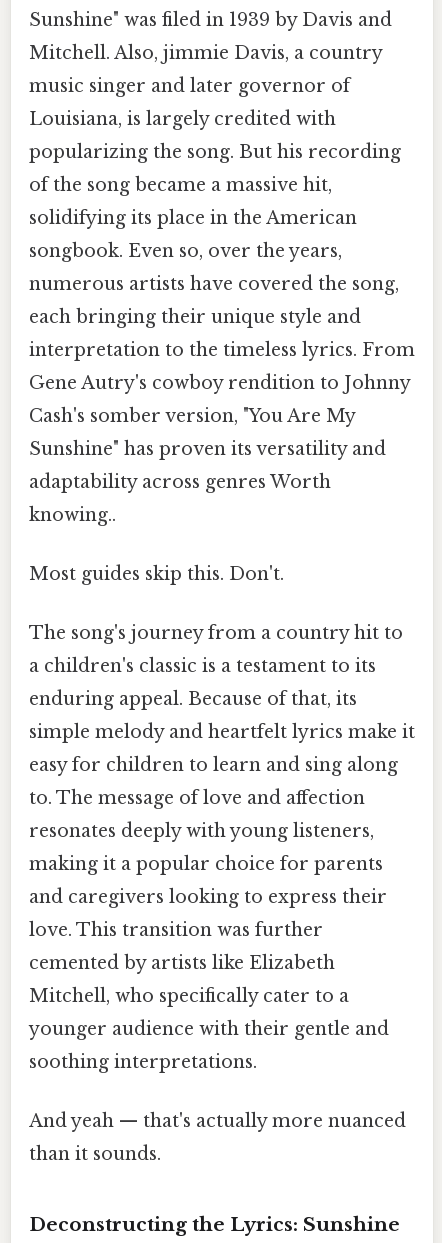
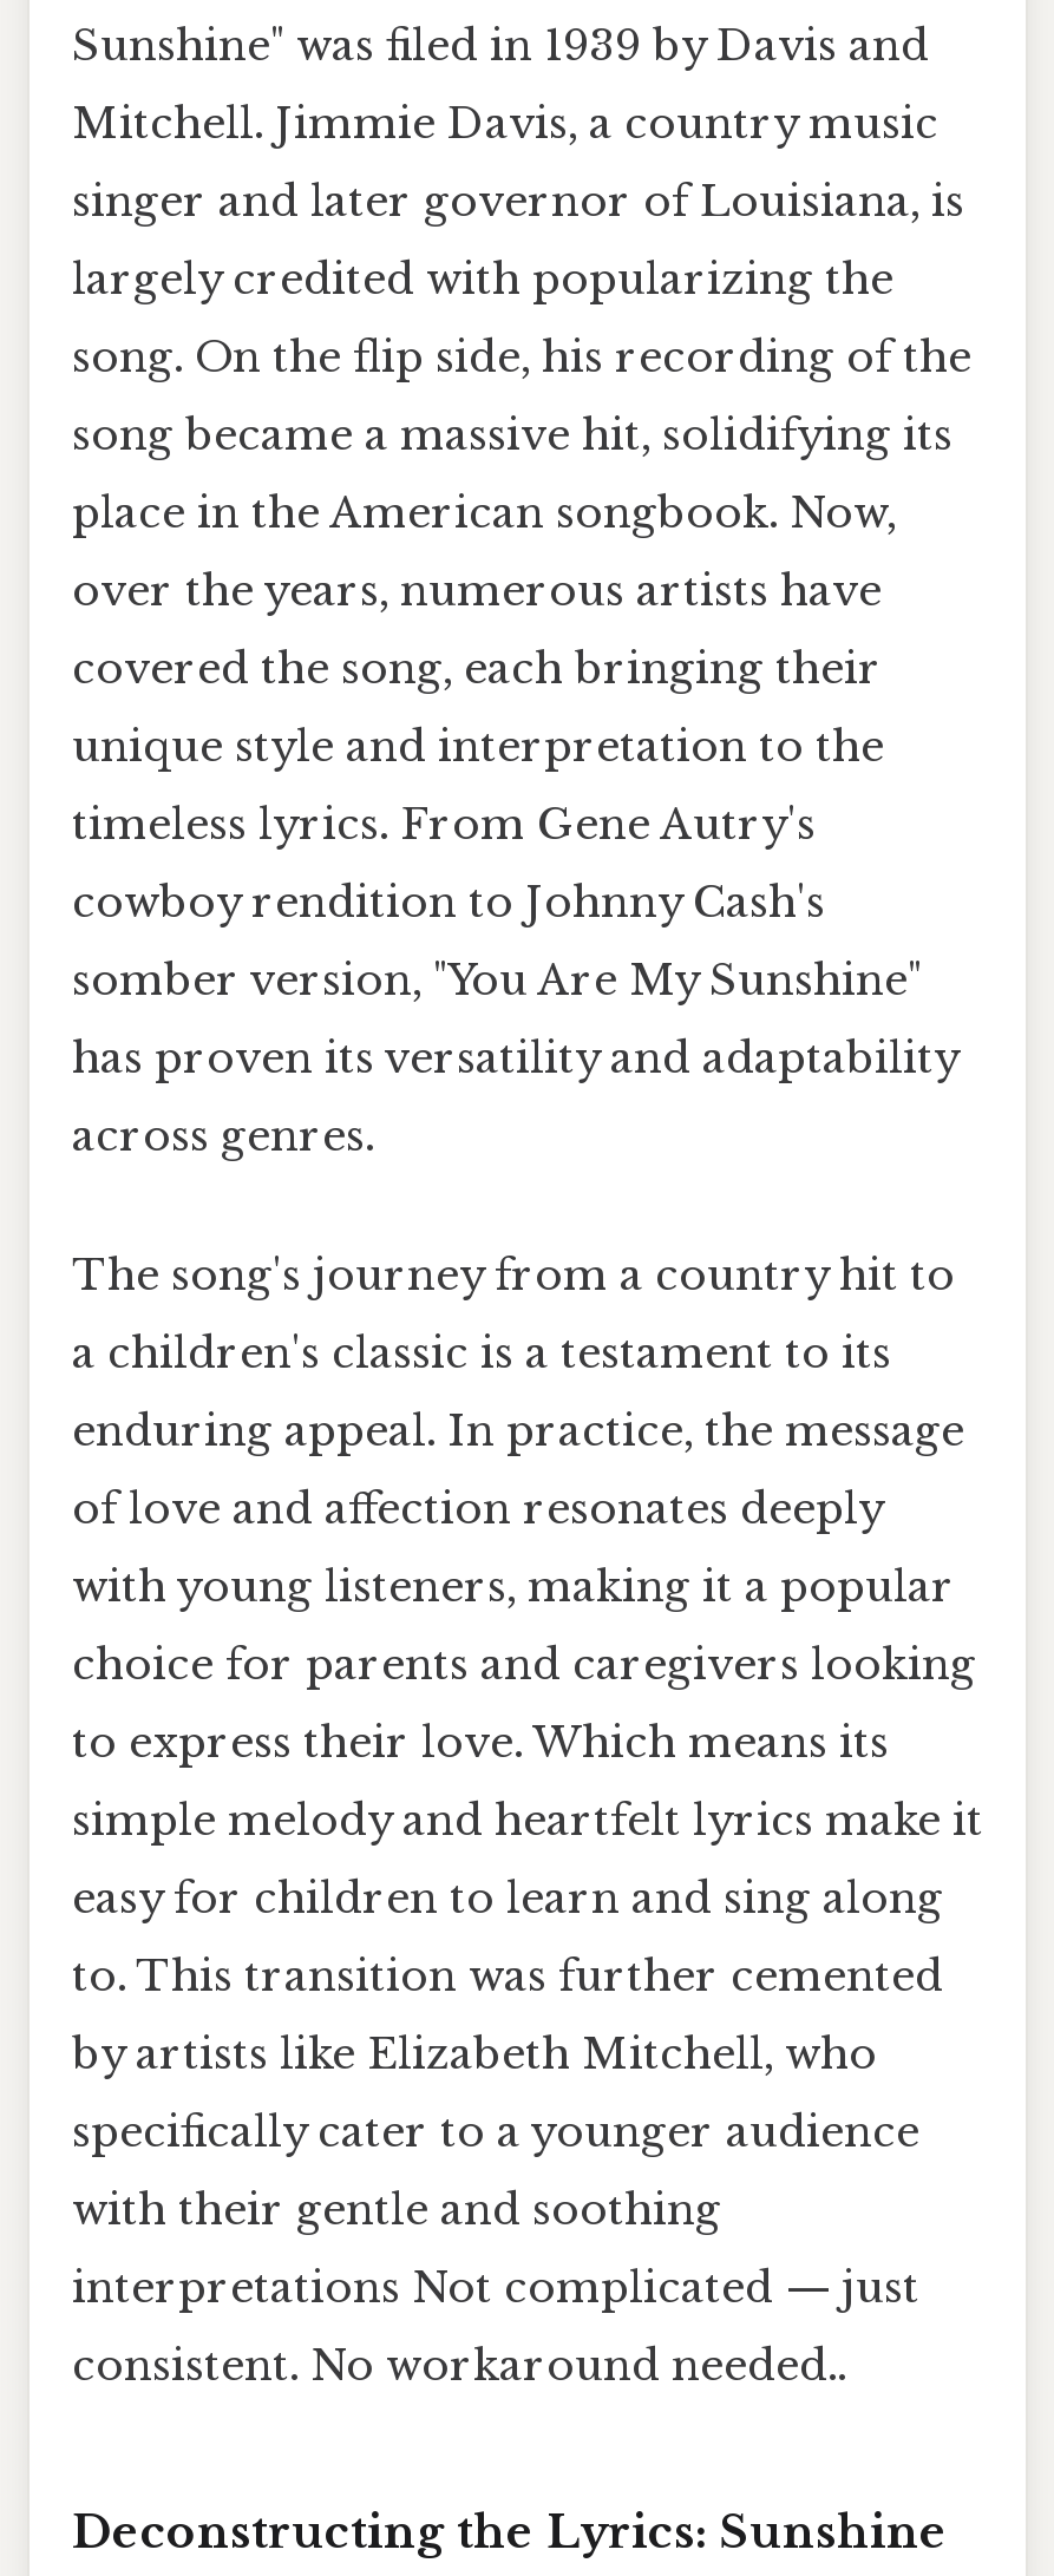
- Mitchell. Also, jimmie Davis, a country
- music singer and later governor of
- Louisiana, is largely credited with
- popularizing the song. But his recording
- of the song became a massive hit,
- solidifying its place in the American
- songbook. Even so, over the years,
- numerous artists have covered the song,
- each bringing their unique style and
- interpretation to the timeless lyrics. From
- Gene Autry's cowboy rendition to Johnny
- Cash's somber version, "You Are My
- Sunshine" has proven its versatility and
- adaptability across genres Worth
- knowing..
- Most guides skip this. Don't.
+ Mitchell. Jimmie Davis, a country music
+ singer and later governor of Louisiana, is
+ largely credited with popularizing the
+ song. On the flip side, his recording of the
+ song became a massive hit, solidifying its
+ place in the American songbook. Now,
+ over the years, numerous artists have
+ covered the song, each bringing their
+ unique style and interpretation to the
+ timeless lyrics. From Gene Autry's
+ cowboy rendition to Johnny Cash's
+ somber version, "You Are My Sunshine"
+ has proven its versatility and adaptability
+ across genres.

- enduring appeal. Because of that, its
+ enduring appeal. In practice, the message
+ of love and affection resonates deeply
+ with young listeners, making it a popular
+ choice for parents and caregivers looking
+ to express their love. Which means its

moved down: simple melody and heartfelt lyrics make it | easy for children to learn and sing along

- to. The message of love and affection
- resonates deeply with young listeners,
- making it a popular choice for parents
- and caregivers looking to express their
- love. This transition was further
- cemented by artists like Elizabeth
- Mitchell, who specifically cater to a
- younger audience with their gentle and
- soothing interpretations.
- And yeah — that's actually more nuanced
- than it sounds.
+ to. This transition was further cemented
+ by artists like Elizabeth Mitchell, who
+ specifically cater to a younger audience
+ with their gentle and soothing
+ interpretations Not complicated — just
+ consistent. No workaround needed..
